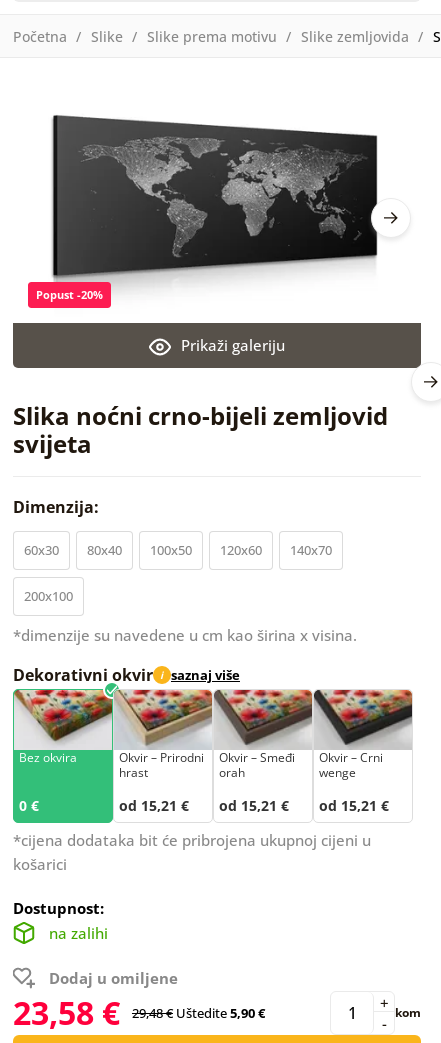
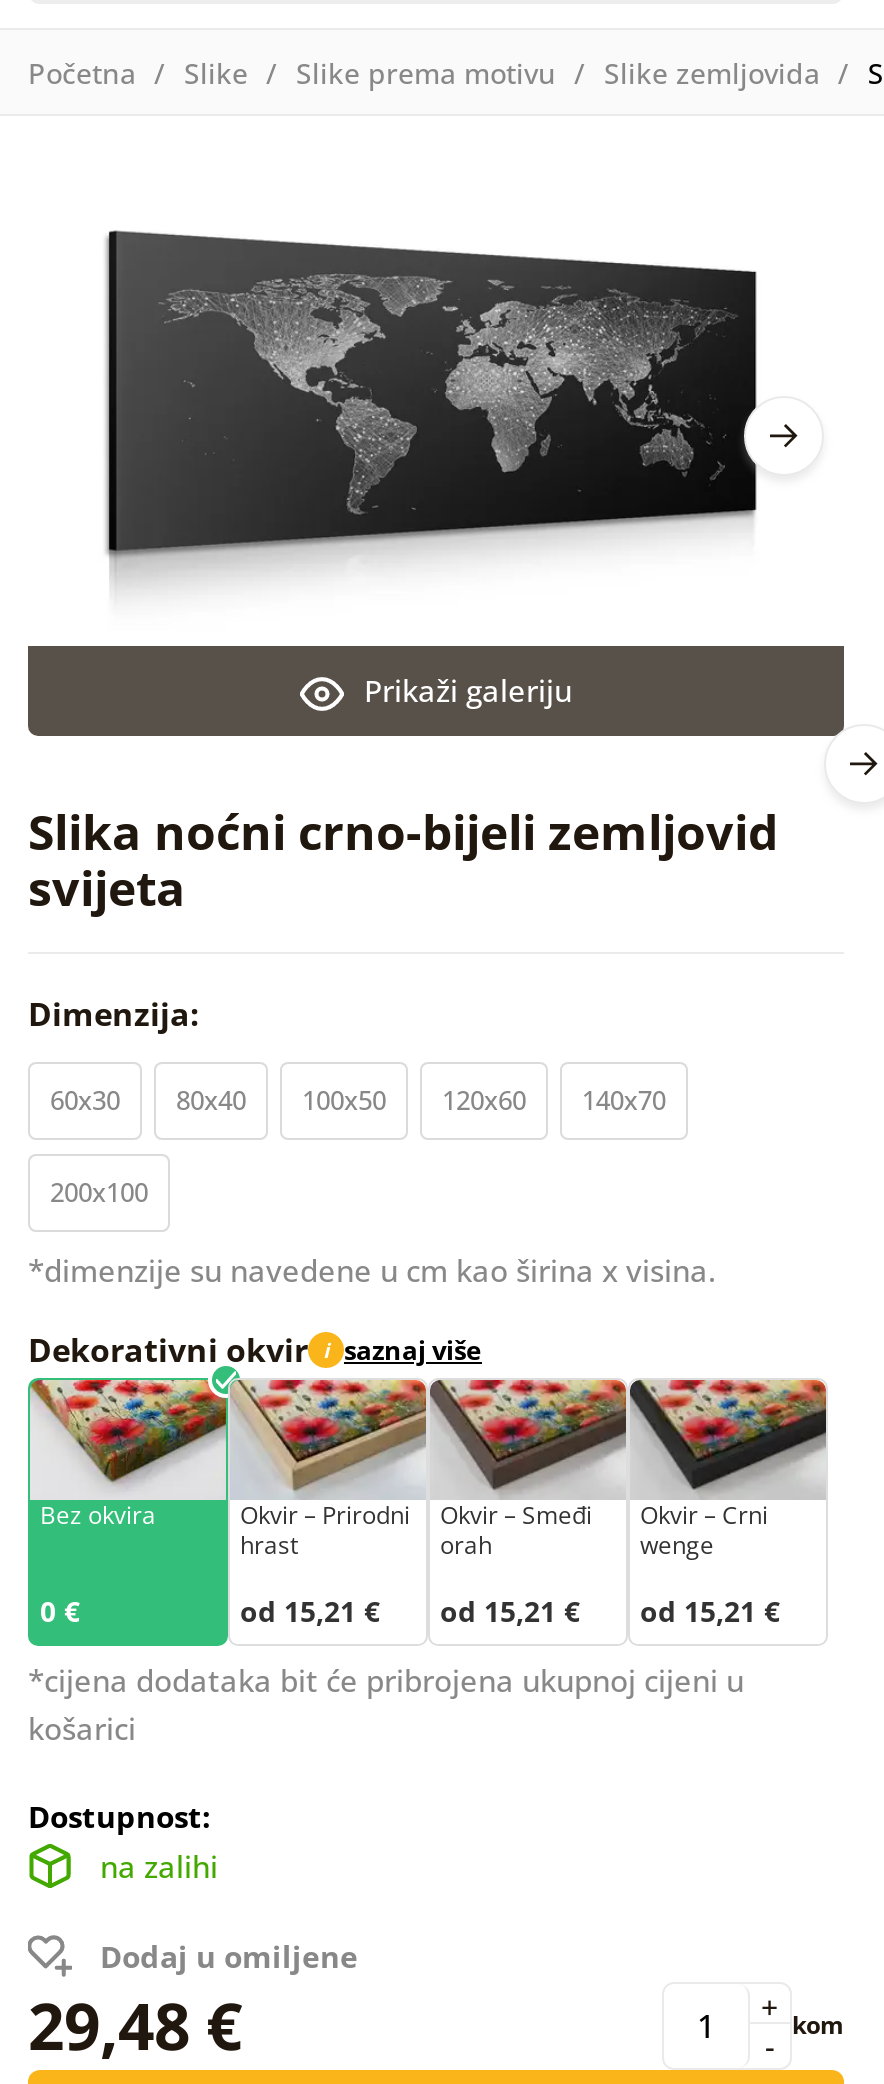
- Popust -20%

- 23,58 €
- 29,48 € Uštedite5,90 €
+ 29,48 €
